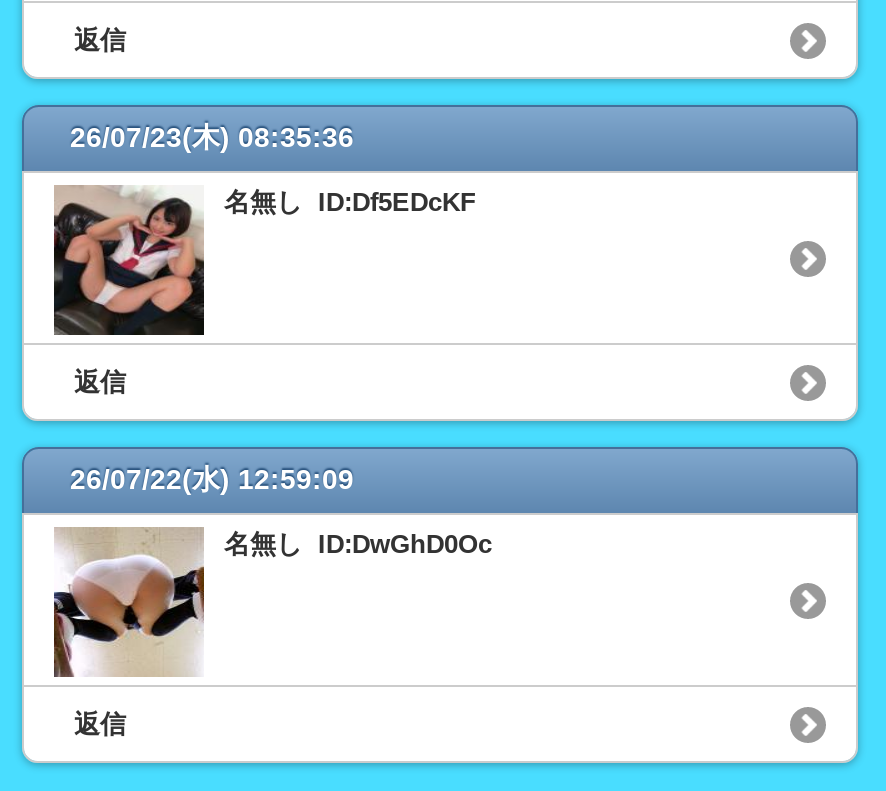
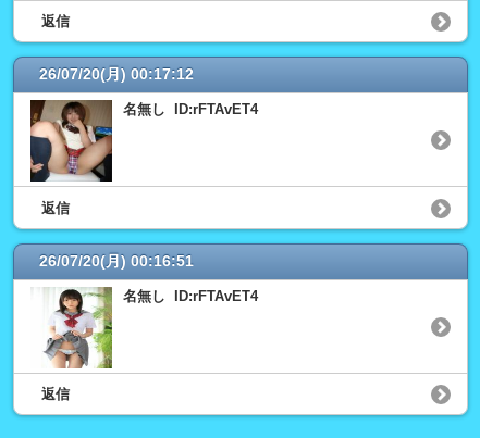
- 26/07/23(木) 08:35:36
+ 26/07/20(月) 00:17:12

- [image]
- 名無し ID:Df5EDcKF
+ [image]
+ 名無し ID:rFTAvET4

- 26/07/22(水) 12:59:09
+ 26/07/20(月) 00:16:51

- [image]
- 名無し ID:DwGhD0Oc
+ [image]
+ 名無し ID:rFTAvET4
